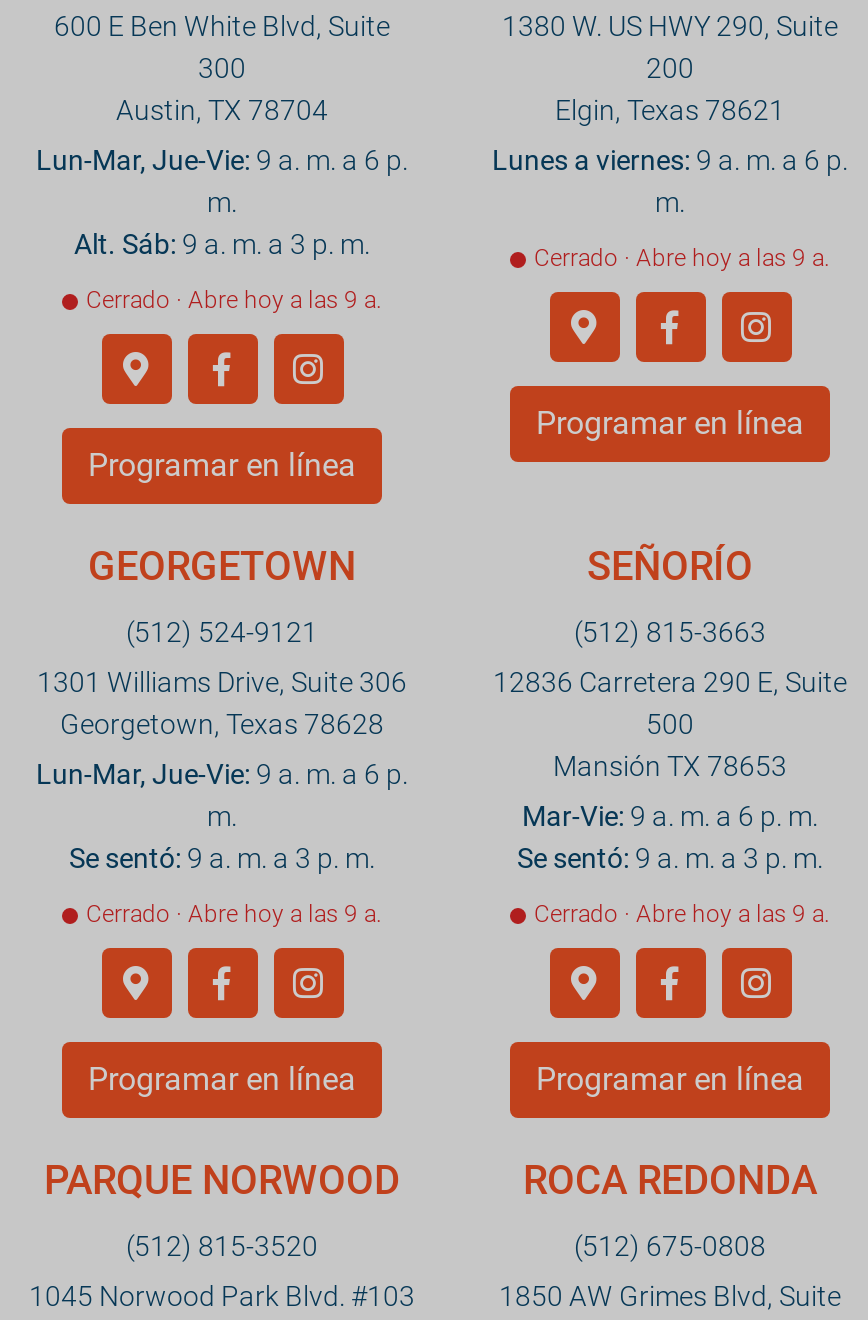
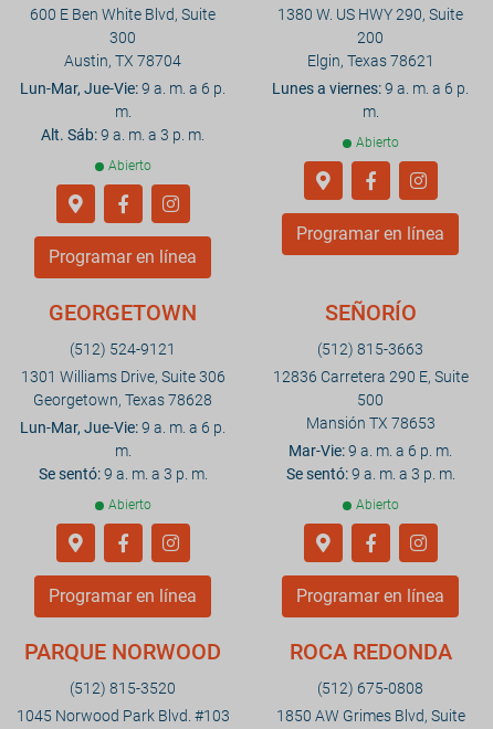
- Cerrado · Abre hoy a las 9 a.
+ Abierto

- Cerrado · Abre hoy a las 9 a.
+ Abierto

- Cerrado · Abre hoy a las 9 a.
+ Abierto

- Cerrado · Abre hoy a las 9 a.
+ Abierto
